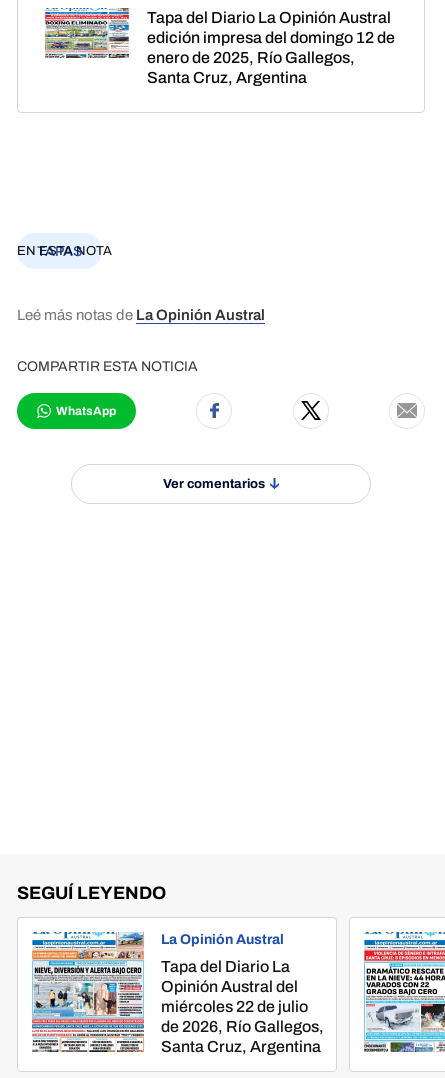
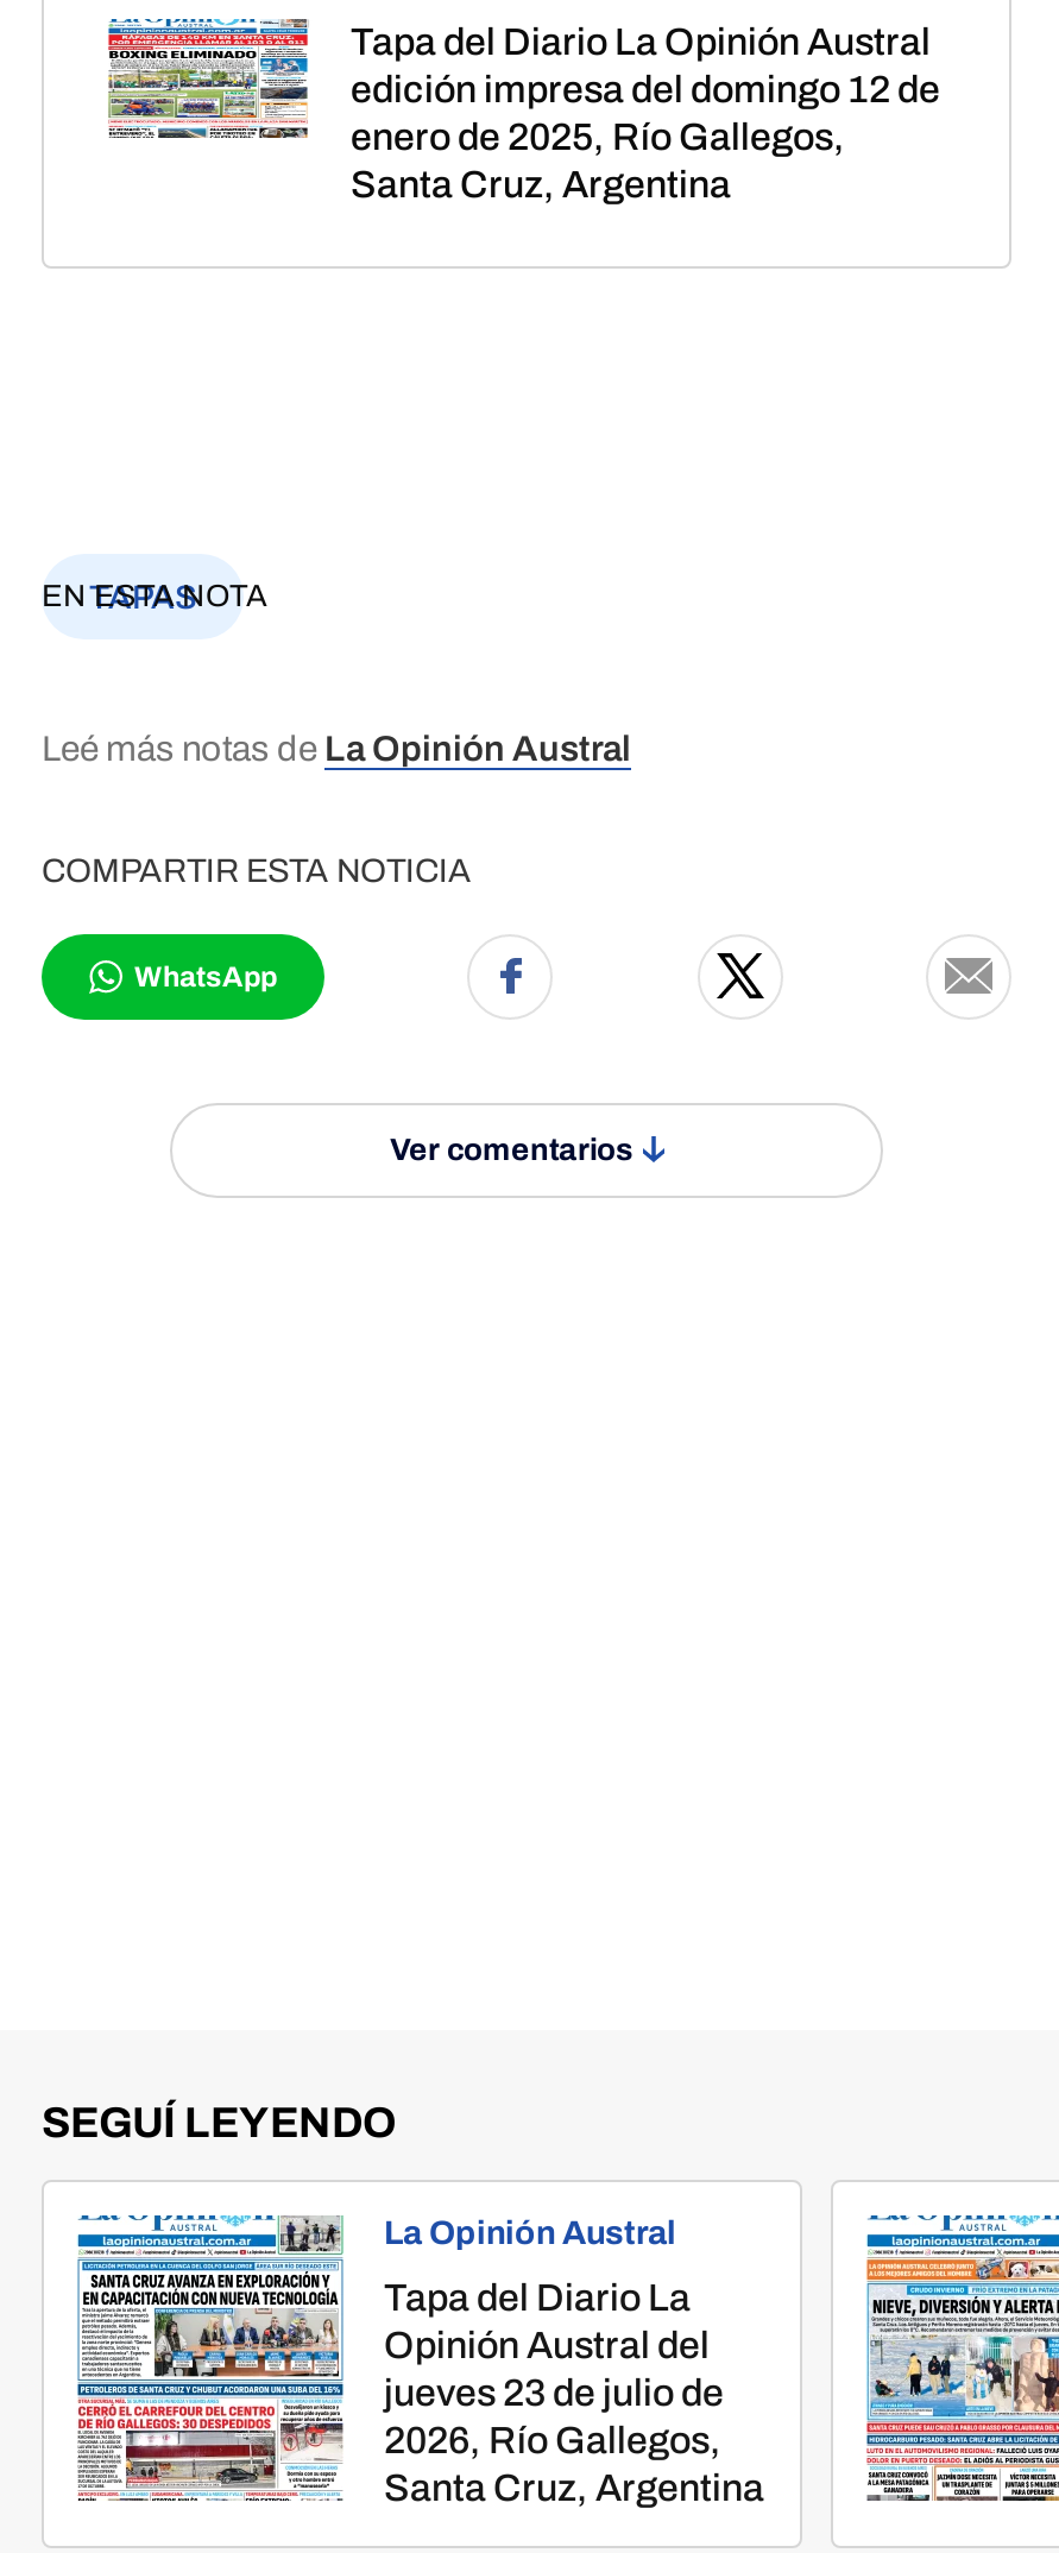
- [image]
- miércoles 22 de julio
- de 2026, Río Gallegos,
+ [image]
+ jueves 23 de julio de
+ 2026, Río Gallegos,

- [image]
+ [image]
